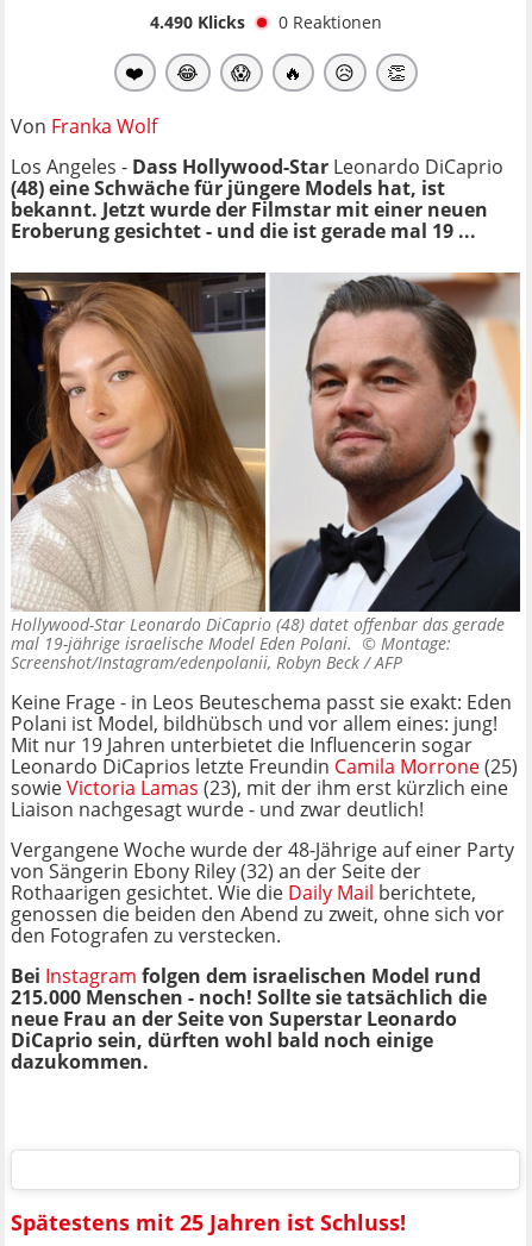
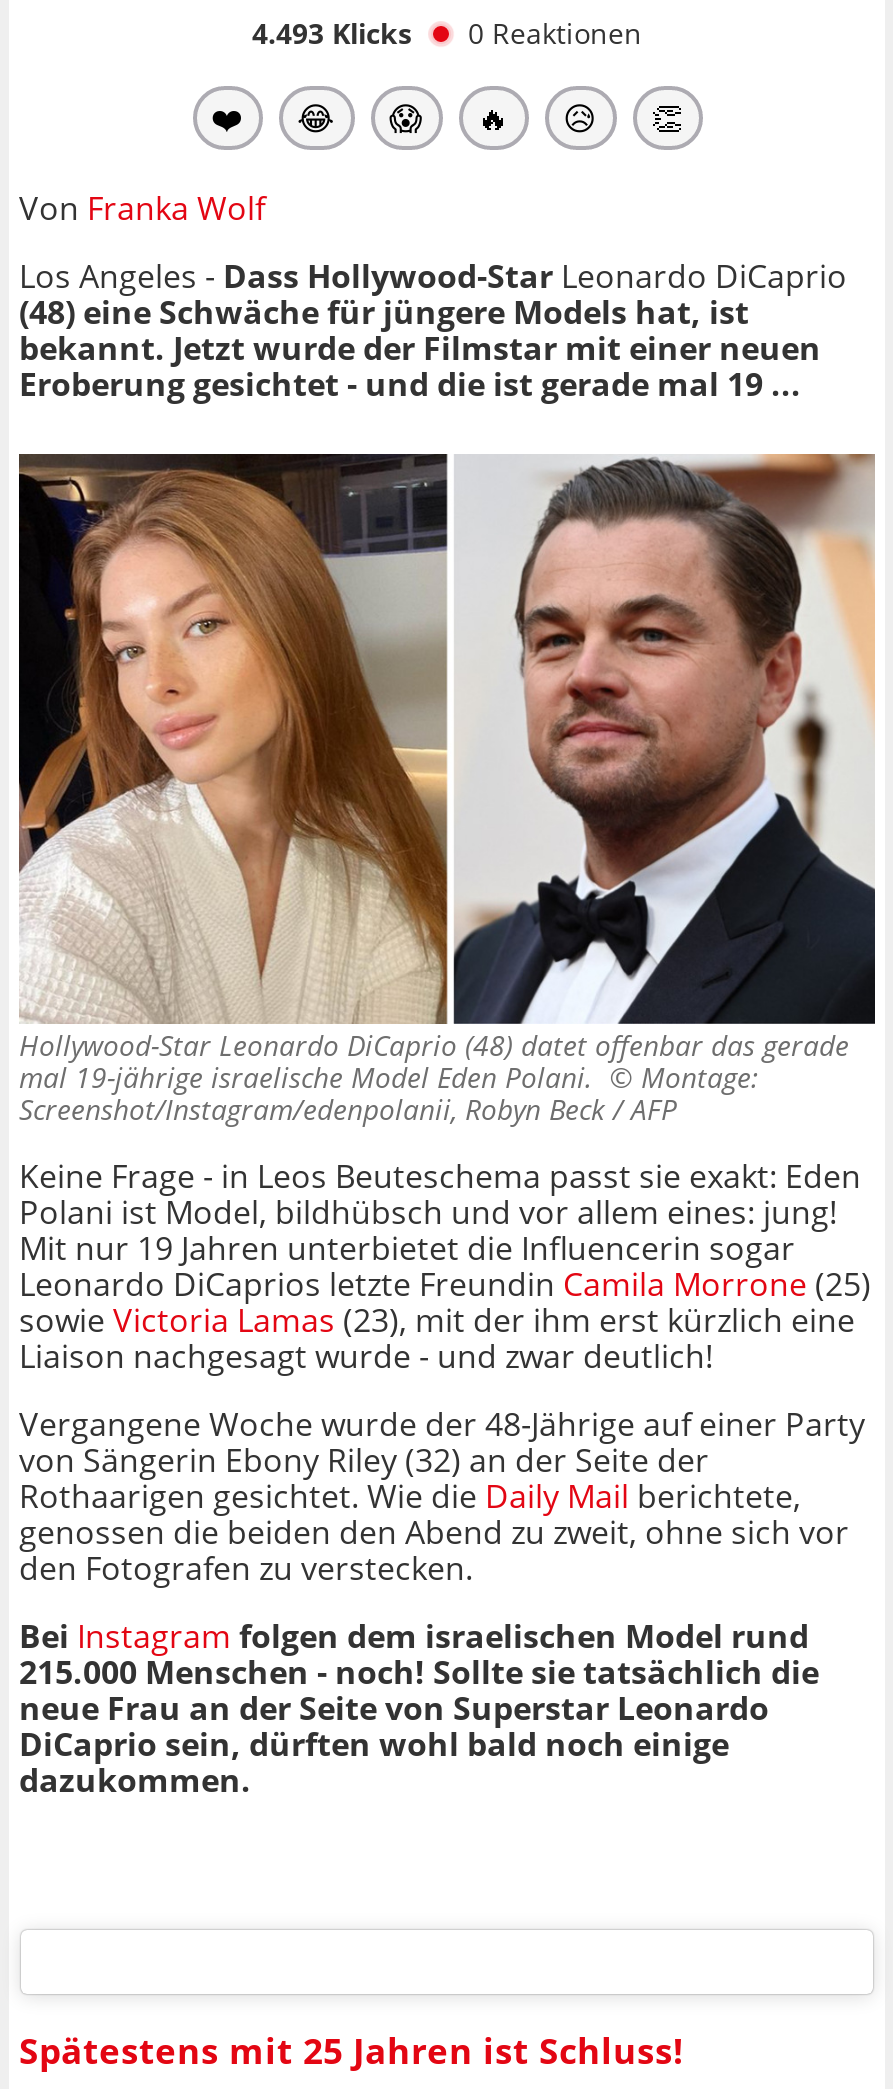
- 4.490 Klicks 0 Reaktionen
+ 4.493 Klicks 0 Reaktionen
